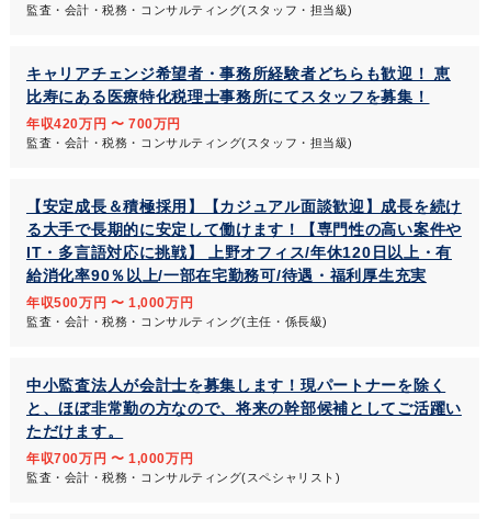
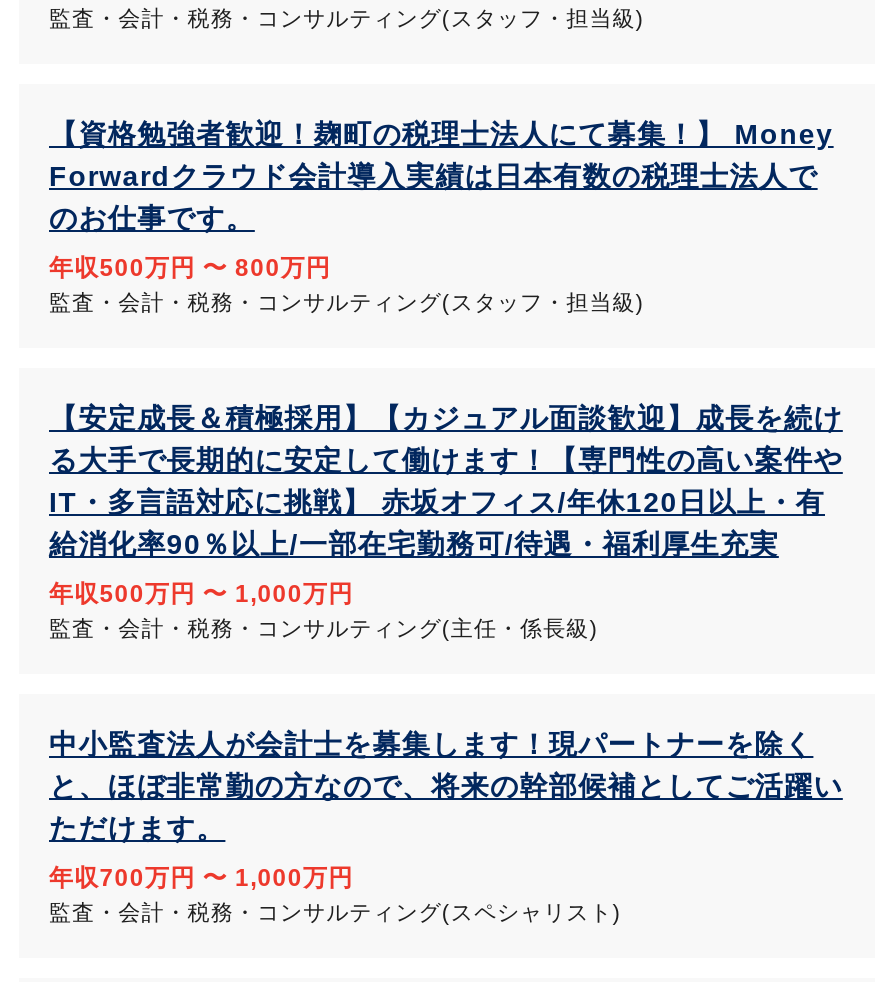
- キャリアチェンジ希望者・事務所経験者どちらも歓迎！ 恵
- 比寿にある医療特化税理士事務所にてスタッフを募集！
+ 【資格勉強者歓迎！麹町の税理士法人にて募集！】 Money
+ Forwardクラウド会計導入実績は日本有数の税理士法人で
+ のお仕事です。

- 年収420万円 〜 700万円
+ 年収500万円 〜 800万円

- IT・多言語対応に挑戦】 上野オフィス/年休120日以上・有
+ IT・多言語対応に挑戦】 赤坂オフィス/年休120日以上・有
